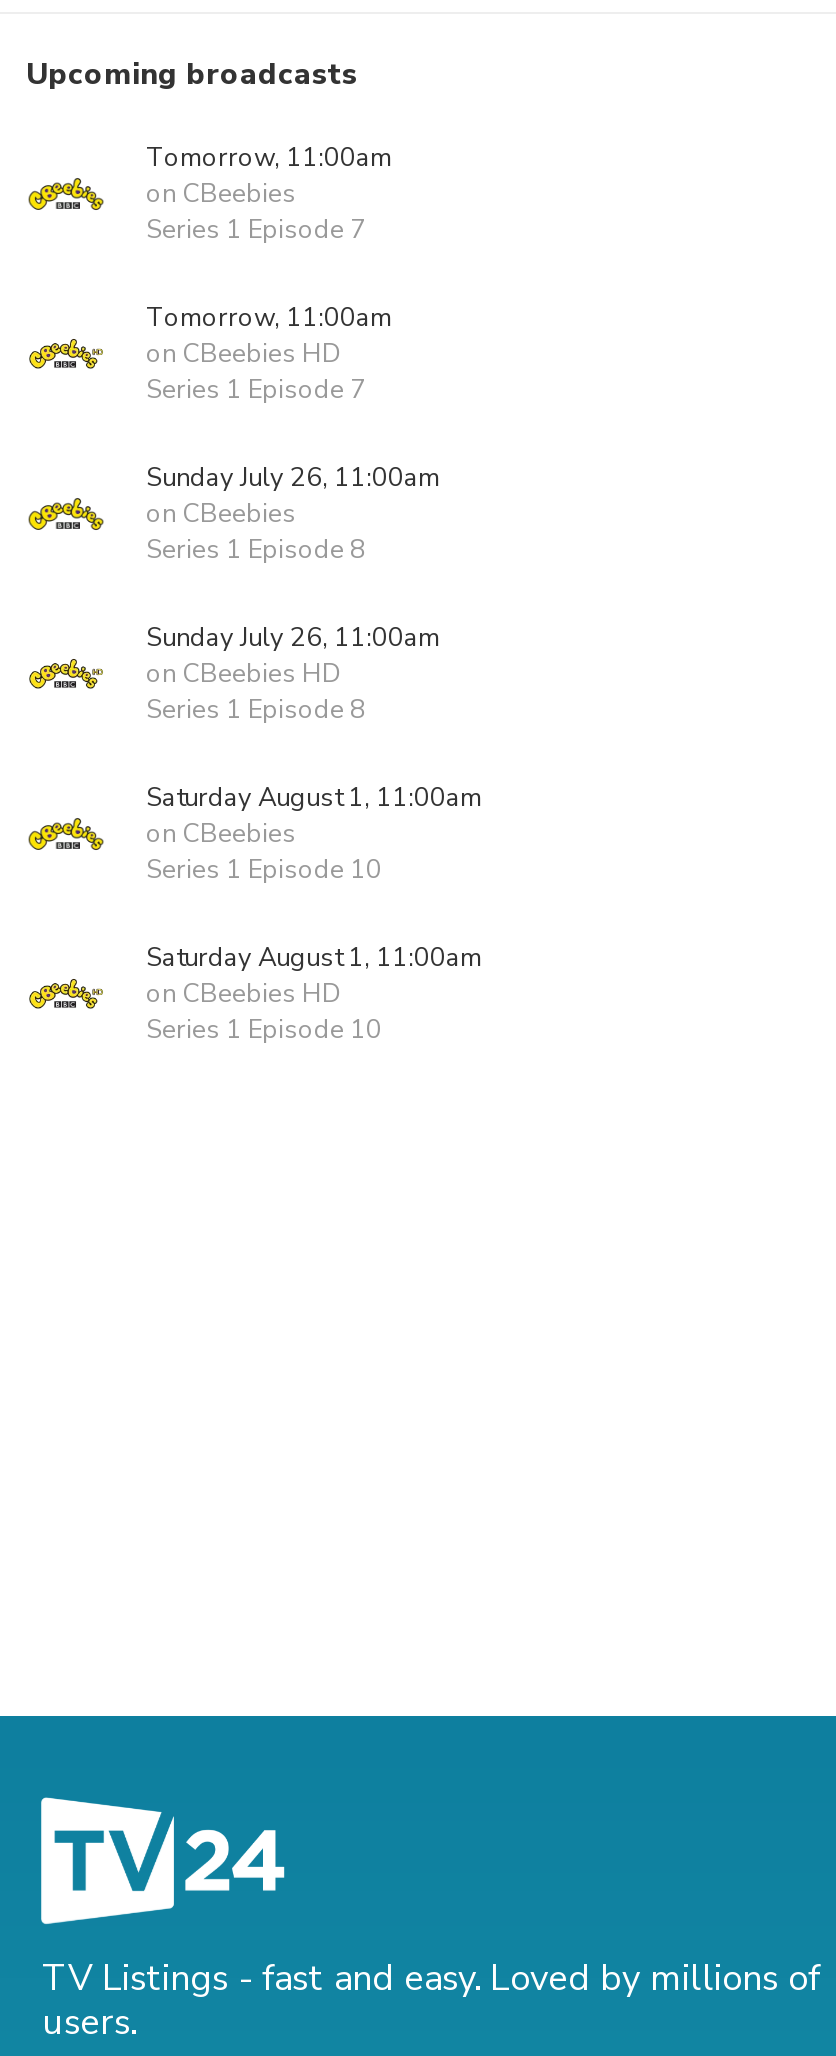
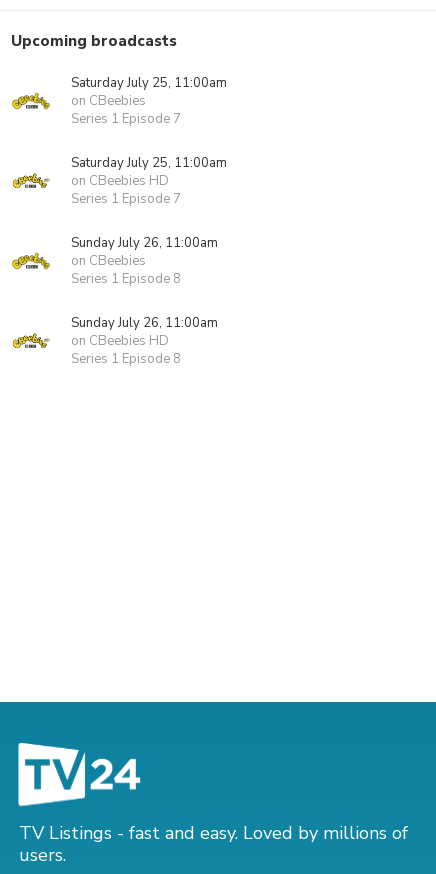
- Tomorrow, 11:00am
+ Saturday July 25, 11:00am

- Tomorrow, 11:00am
+ Saturday July 25, 11:00am

- Saturday August 1, 11:00am
- on CBeebies
- Series 1 Episode 10
- Saturday August 1, 11:00am
- on CBeebies HD
- Series 1 Episode 10
